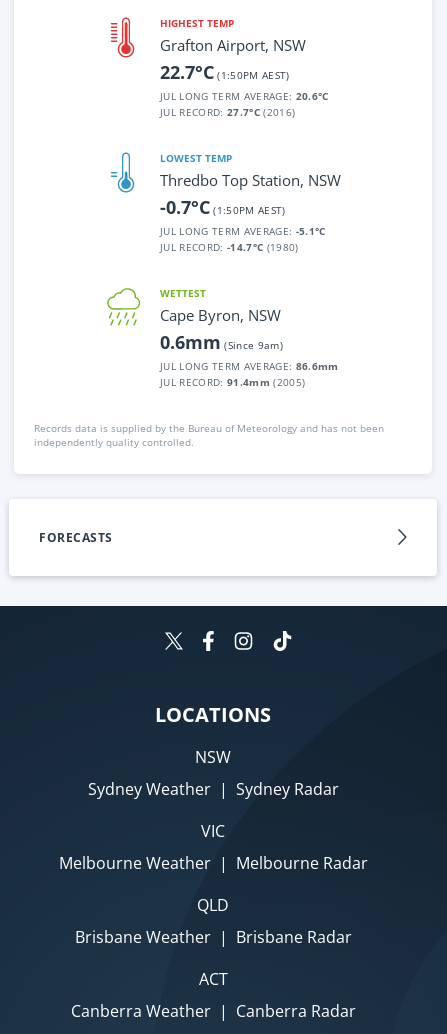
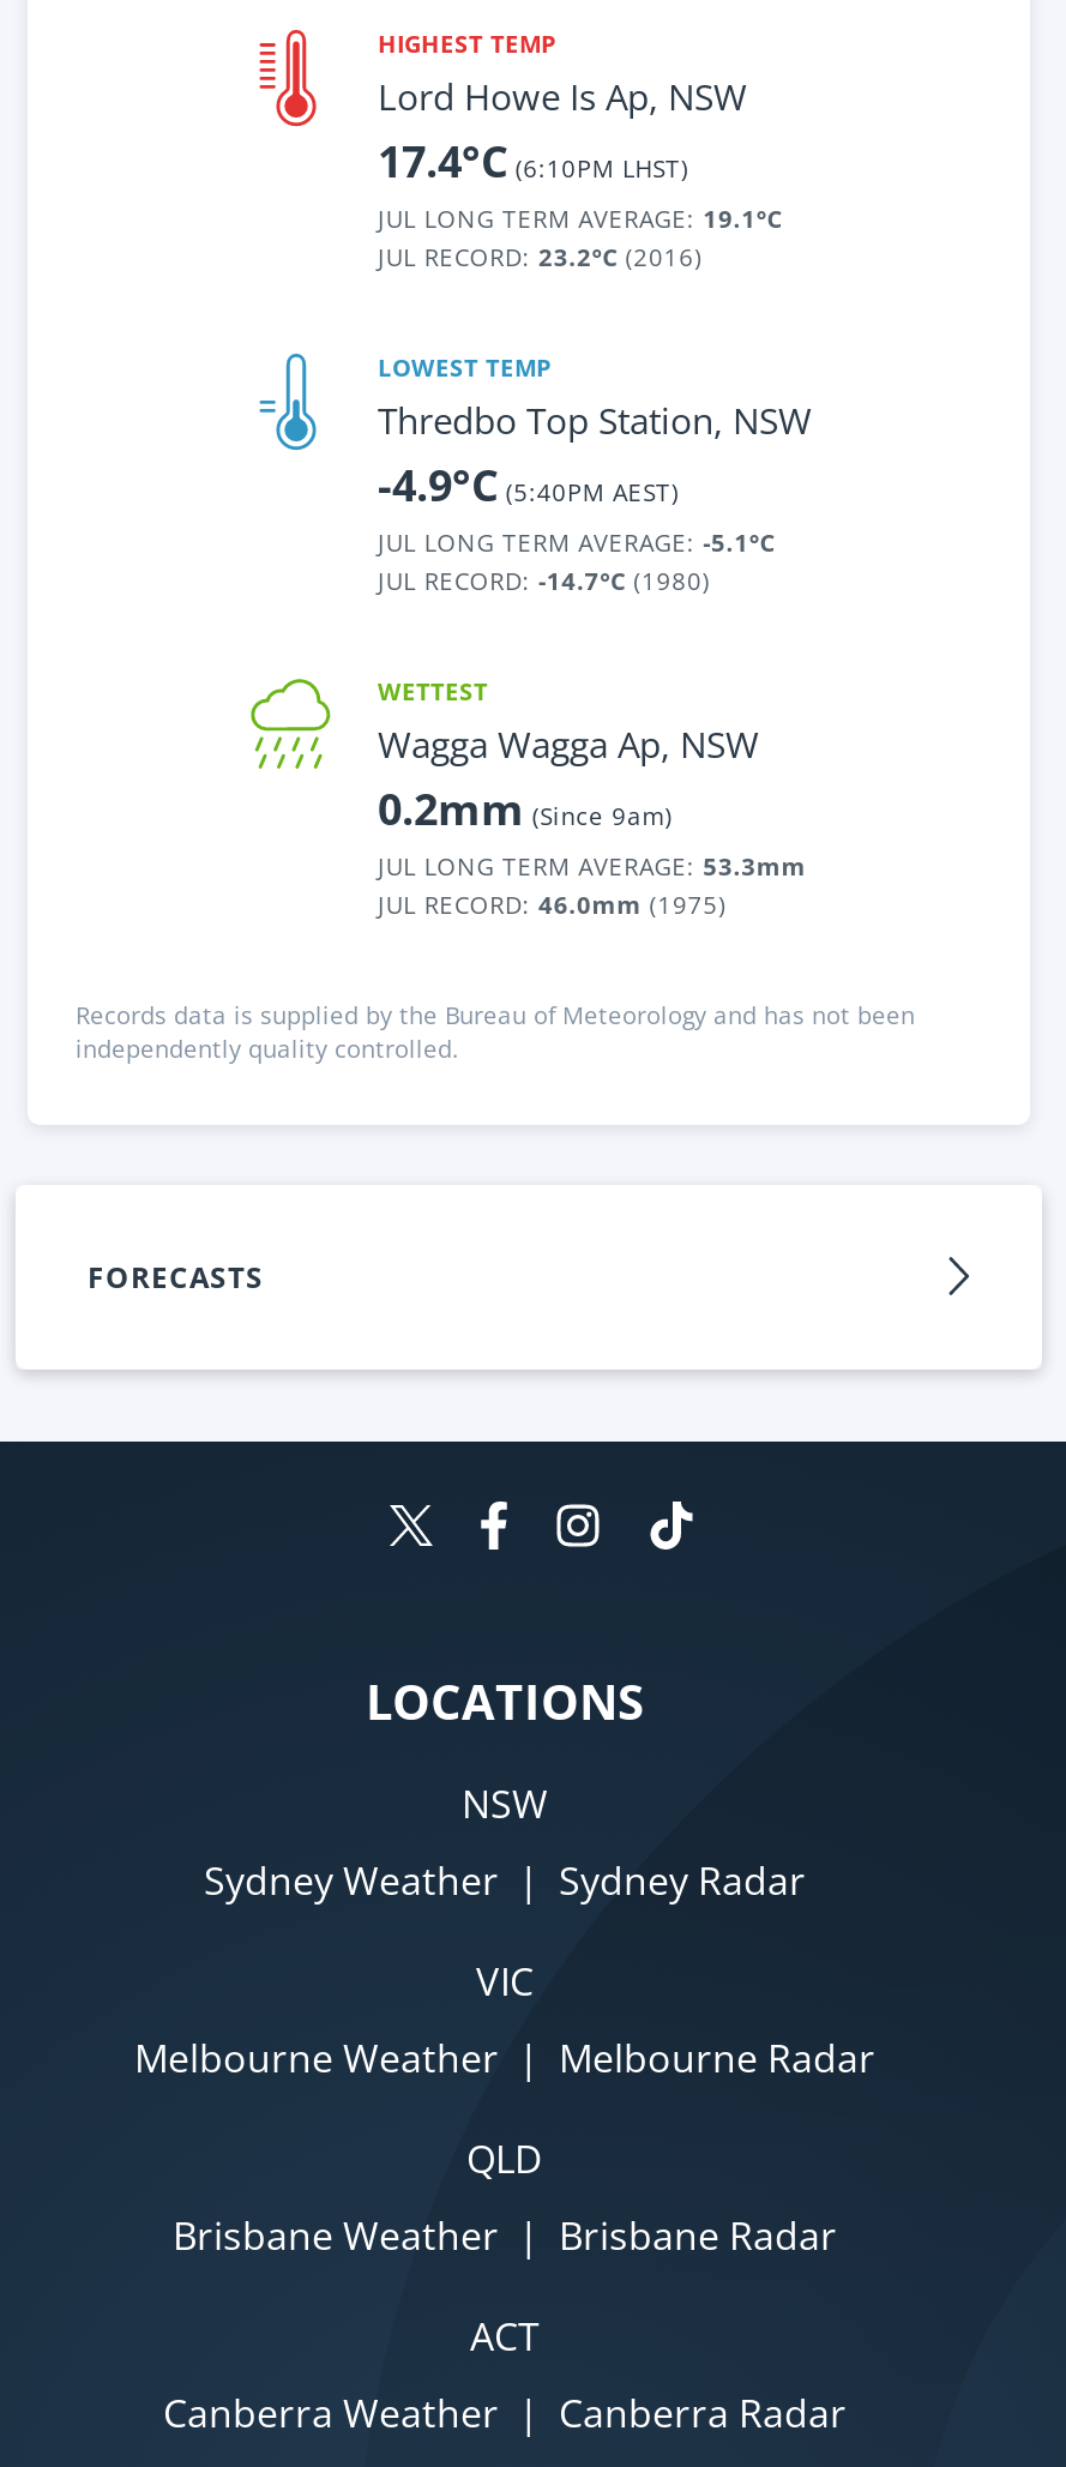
- Grafton Airport, NSW
- 22.7°C(1:50PM AEST)
- JUL LONG TERM AVERAGE: 20.6°C
- JUL RECORD: 27.7°C (2016)
+ Lord Howe Is Ap, NSW
+ 17.4°C(6:10PM LHST)
+ JUL LONG TERM AVERAGE: 19.1°C
+ JUL RECORD: 23.2°C (2016)

- -0.7°C(1:50PM AEST)
+ -4.9°C(5:40PM AEST)

- Cape Byron, NSW
- 0.6mm (Since 9am)
- JUL LONG TERM AVERAGE: 86.6mm
- JUL RECORD: 91.4mm (2005)
+ Wagga Wagga Ap, NSW
+ 0.2mm (Since 9am)
+ JUL LONG TERM AVERAGE: 53.3mm
+ JUL RECORD: 46.0mm (1975)
